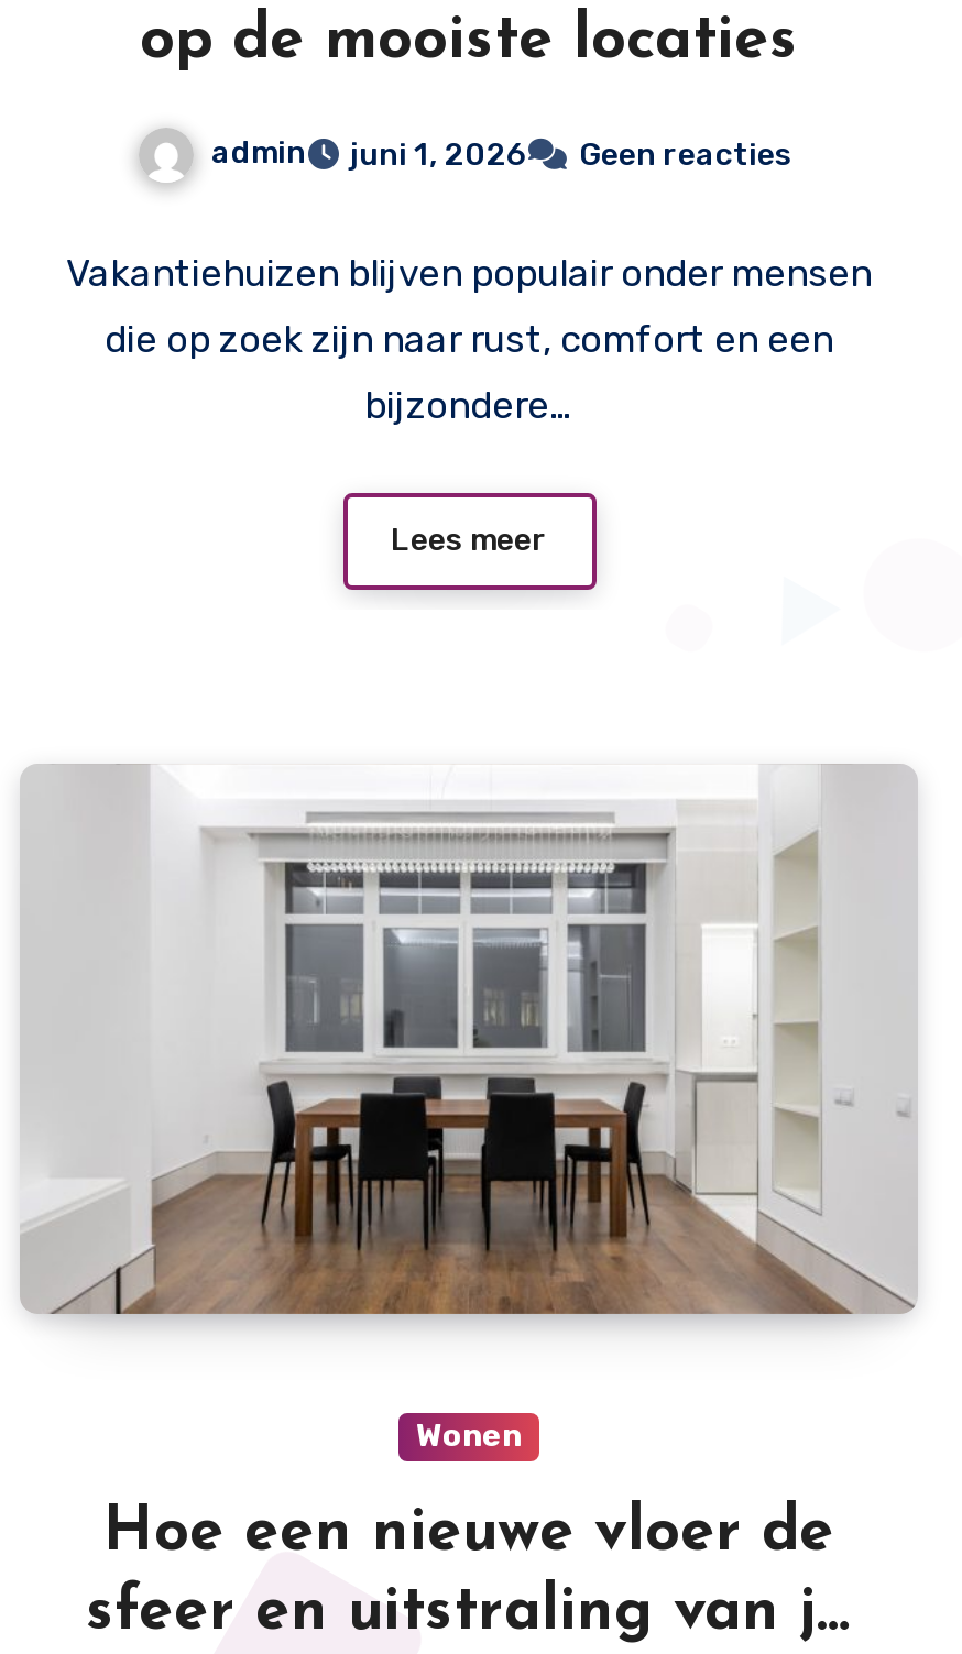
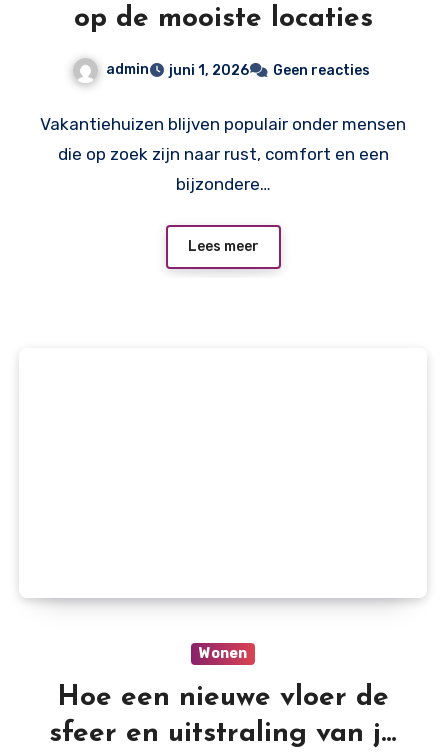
- [image]
